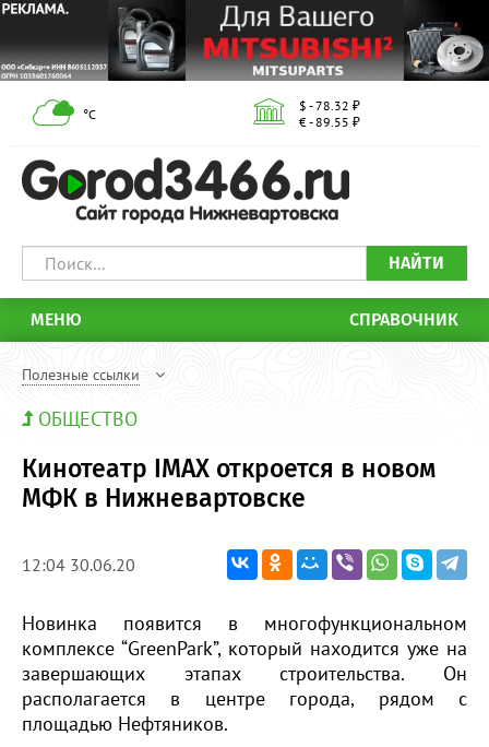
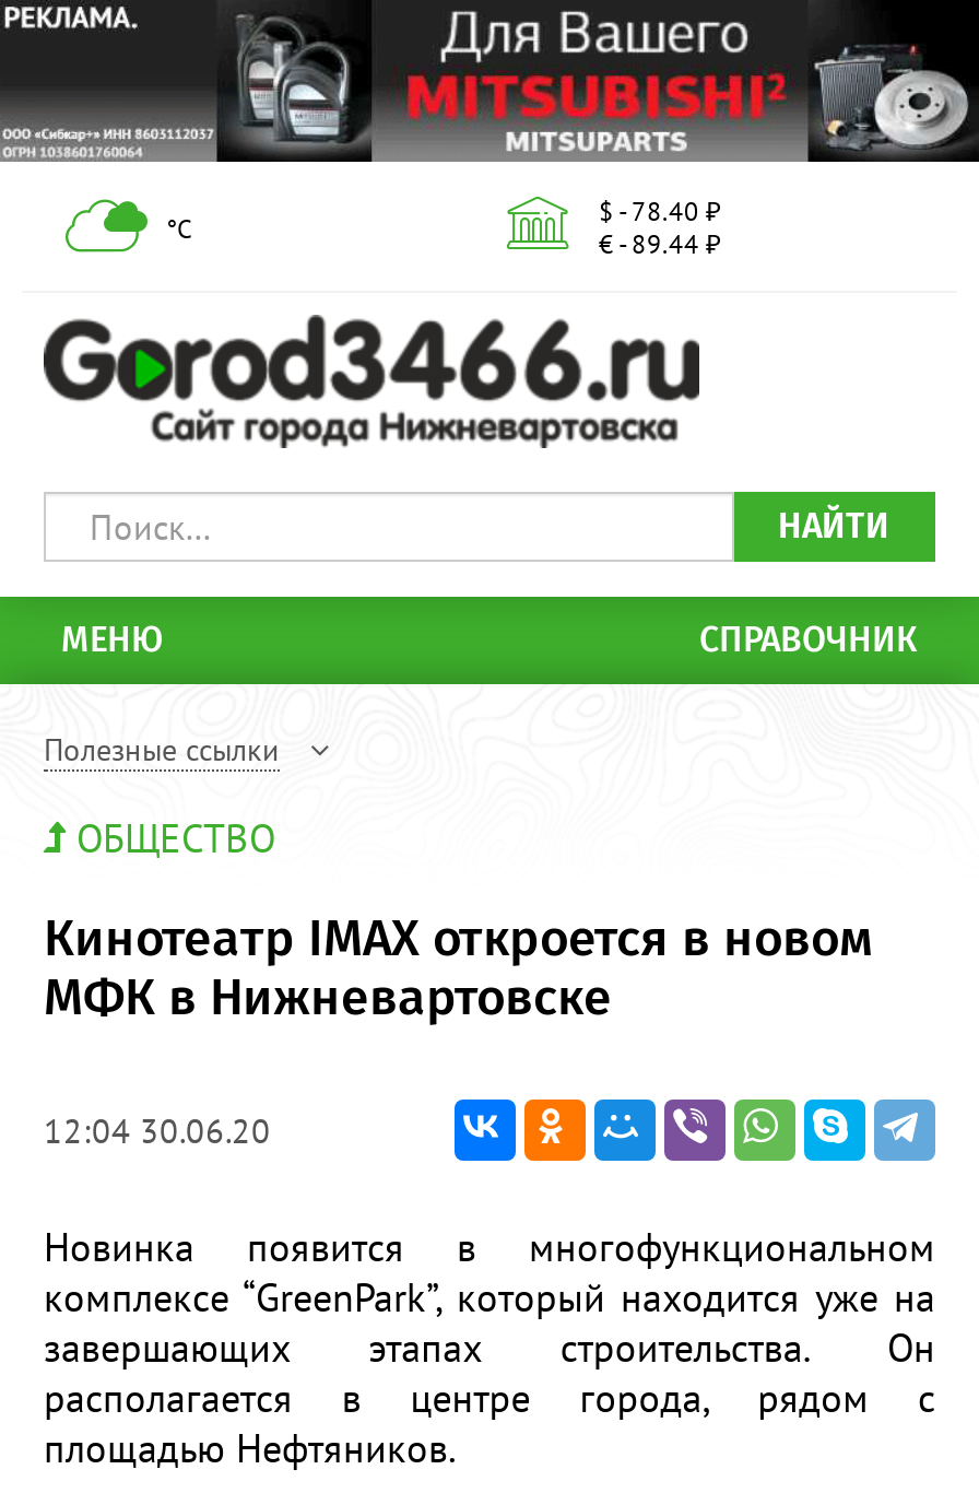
- $ - 78.32 ₽
+ $ - 78.40 ₽

- € - 89.55 ₽
+ € - 89.44 ₽
